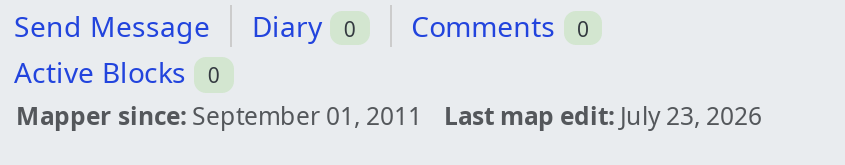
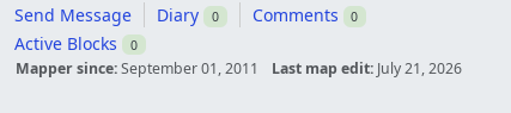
- Last map edit: July 23, 2026
+ Last map edit: July 21, 2026
